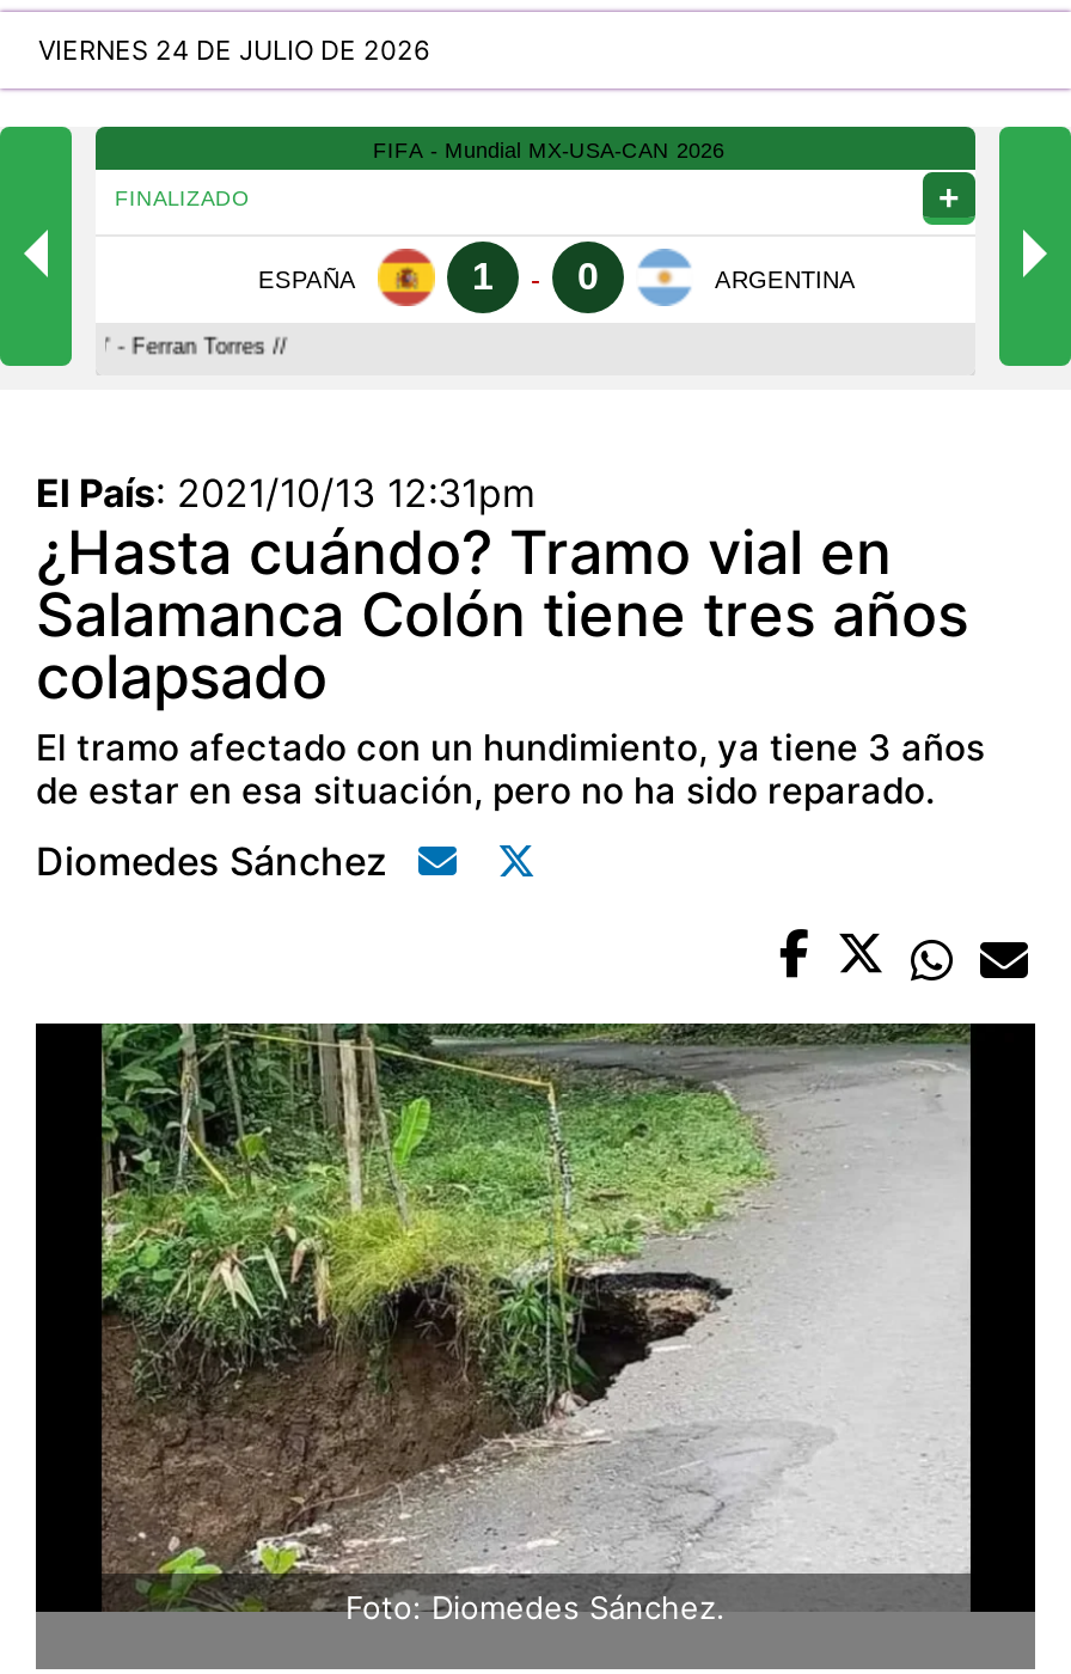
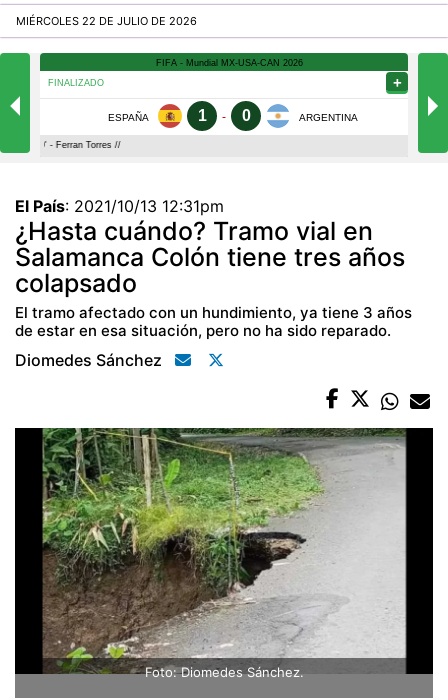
- VIERNES 24 DE JULIO DE 2026
+ MIÉRCOLES 22 DE JULIO DE 2026
